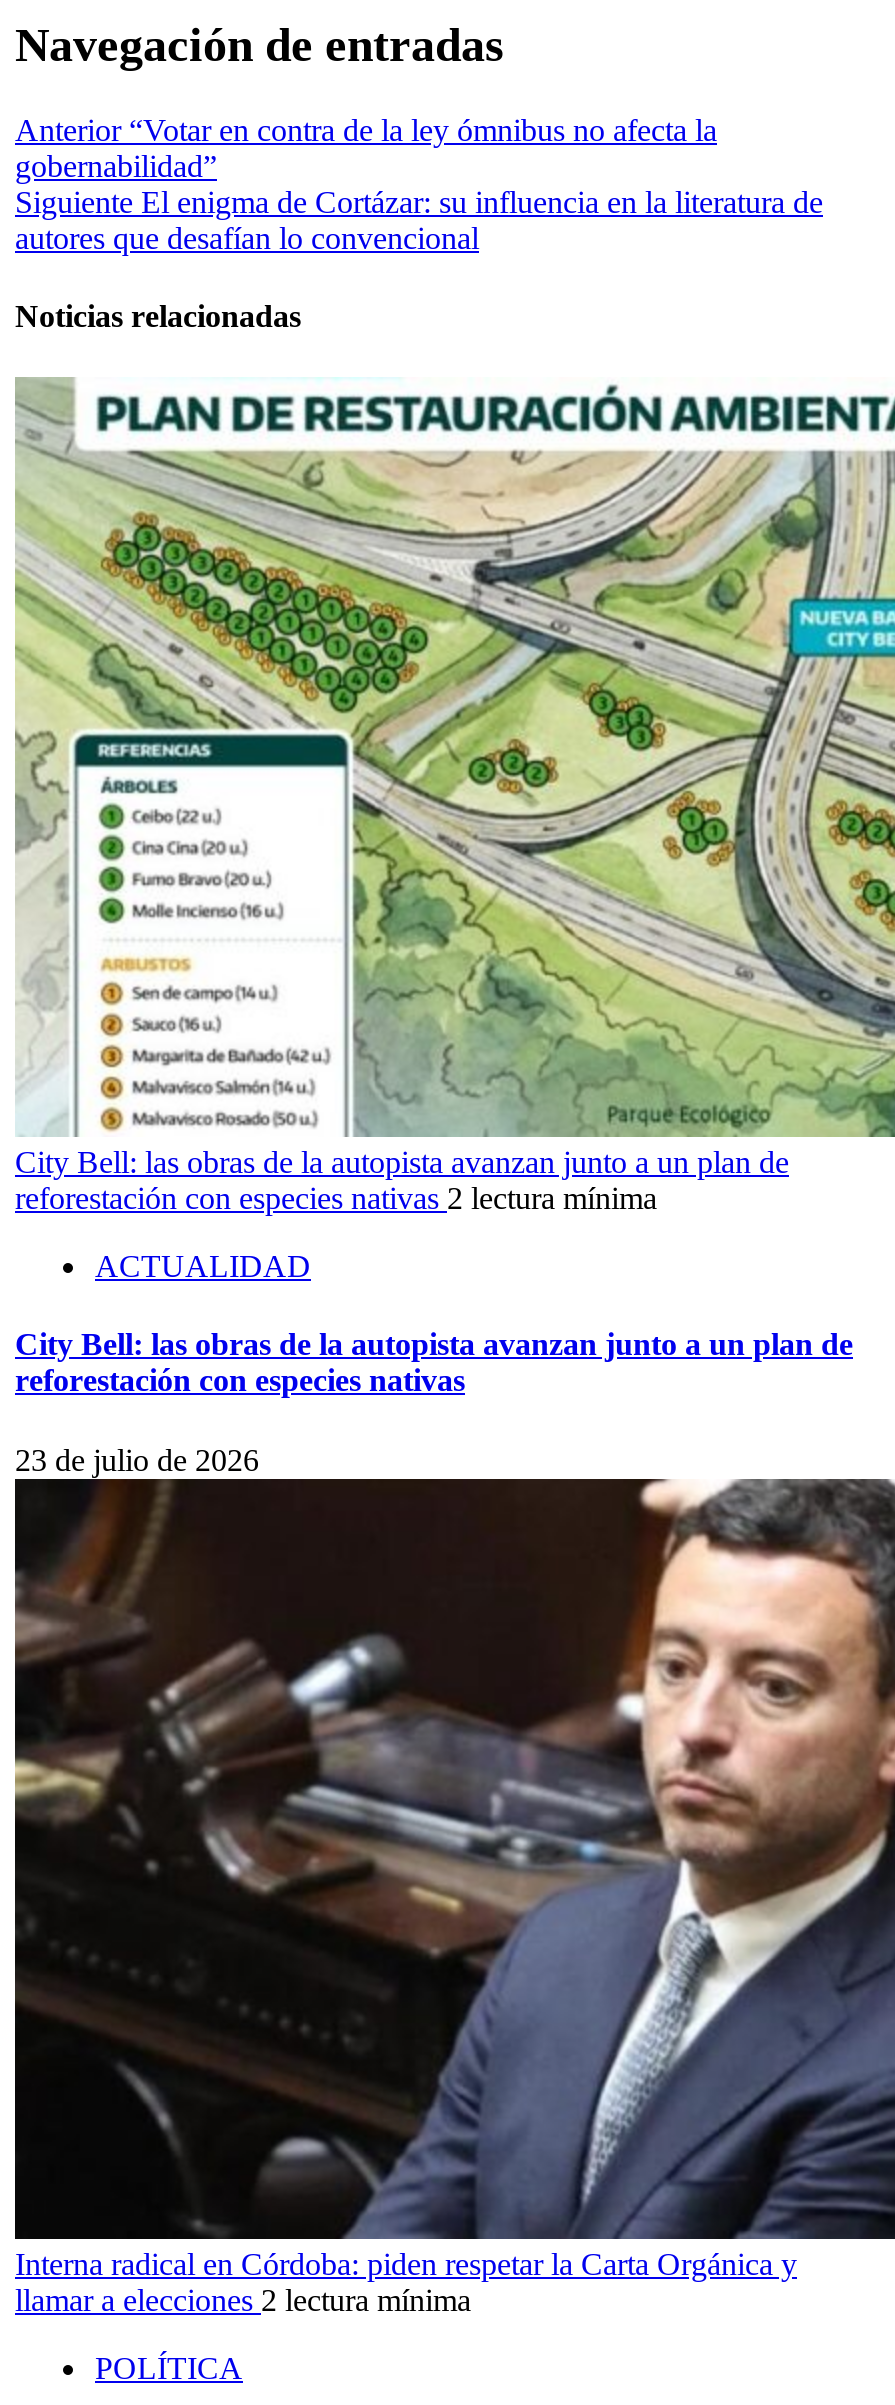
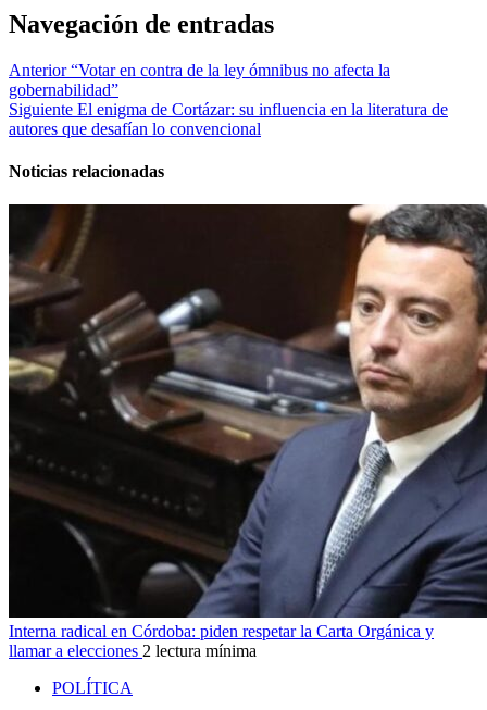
- [image]
- City Bell: las obras de la autopista avanzan junto a un plan de
- reforestación con especies nativas 2 lectura mínima
- ACTUALIDAD
- City Bell: las obras de la autopista avanzan junto a un plan de
- reforestación con especies nativas
- 23 de julio de 2026
